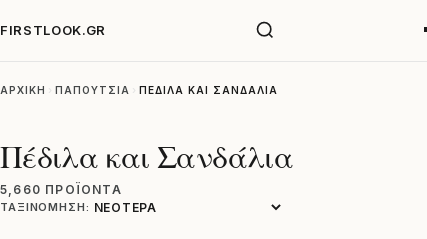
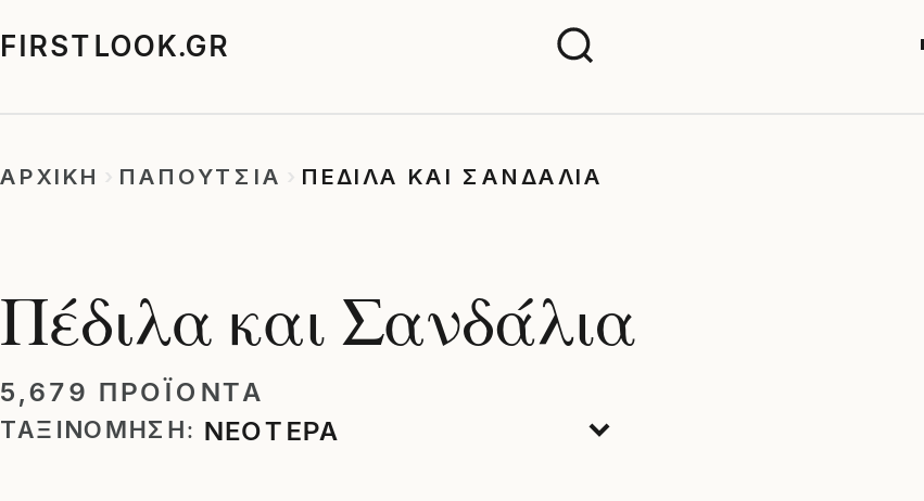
- 5,660 ΠΡΟΪΌΝΤΑ
+ 5,679 ΠΡΟΪΌΝΤΑ
